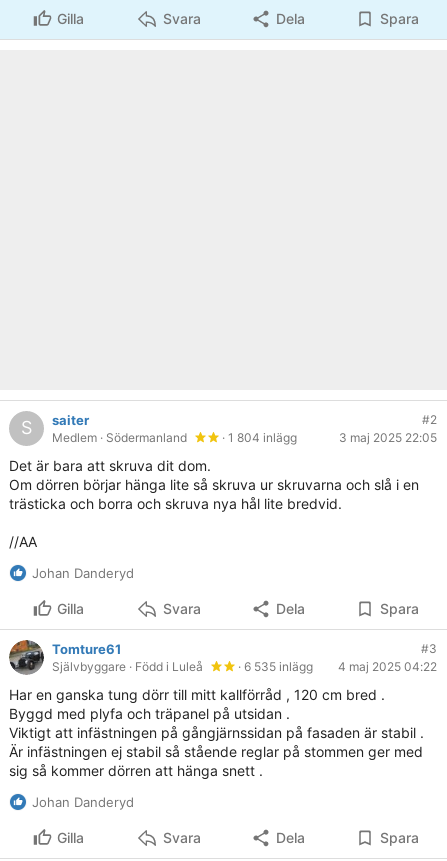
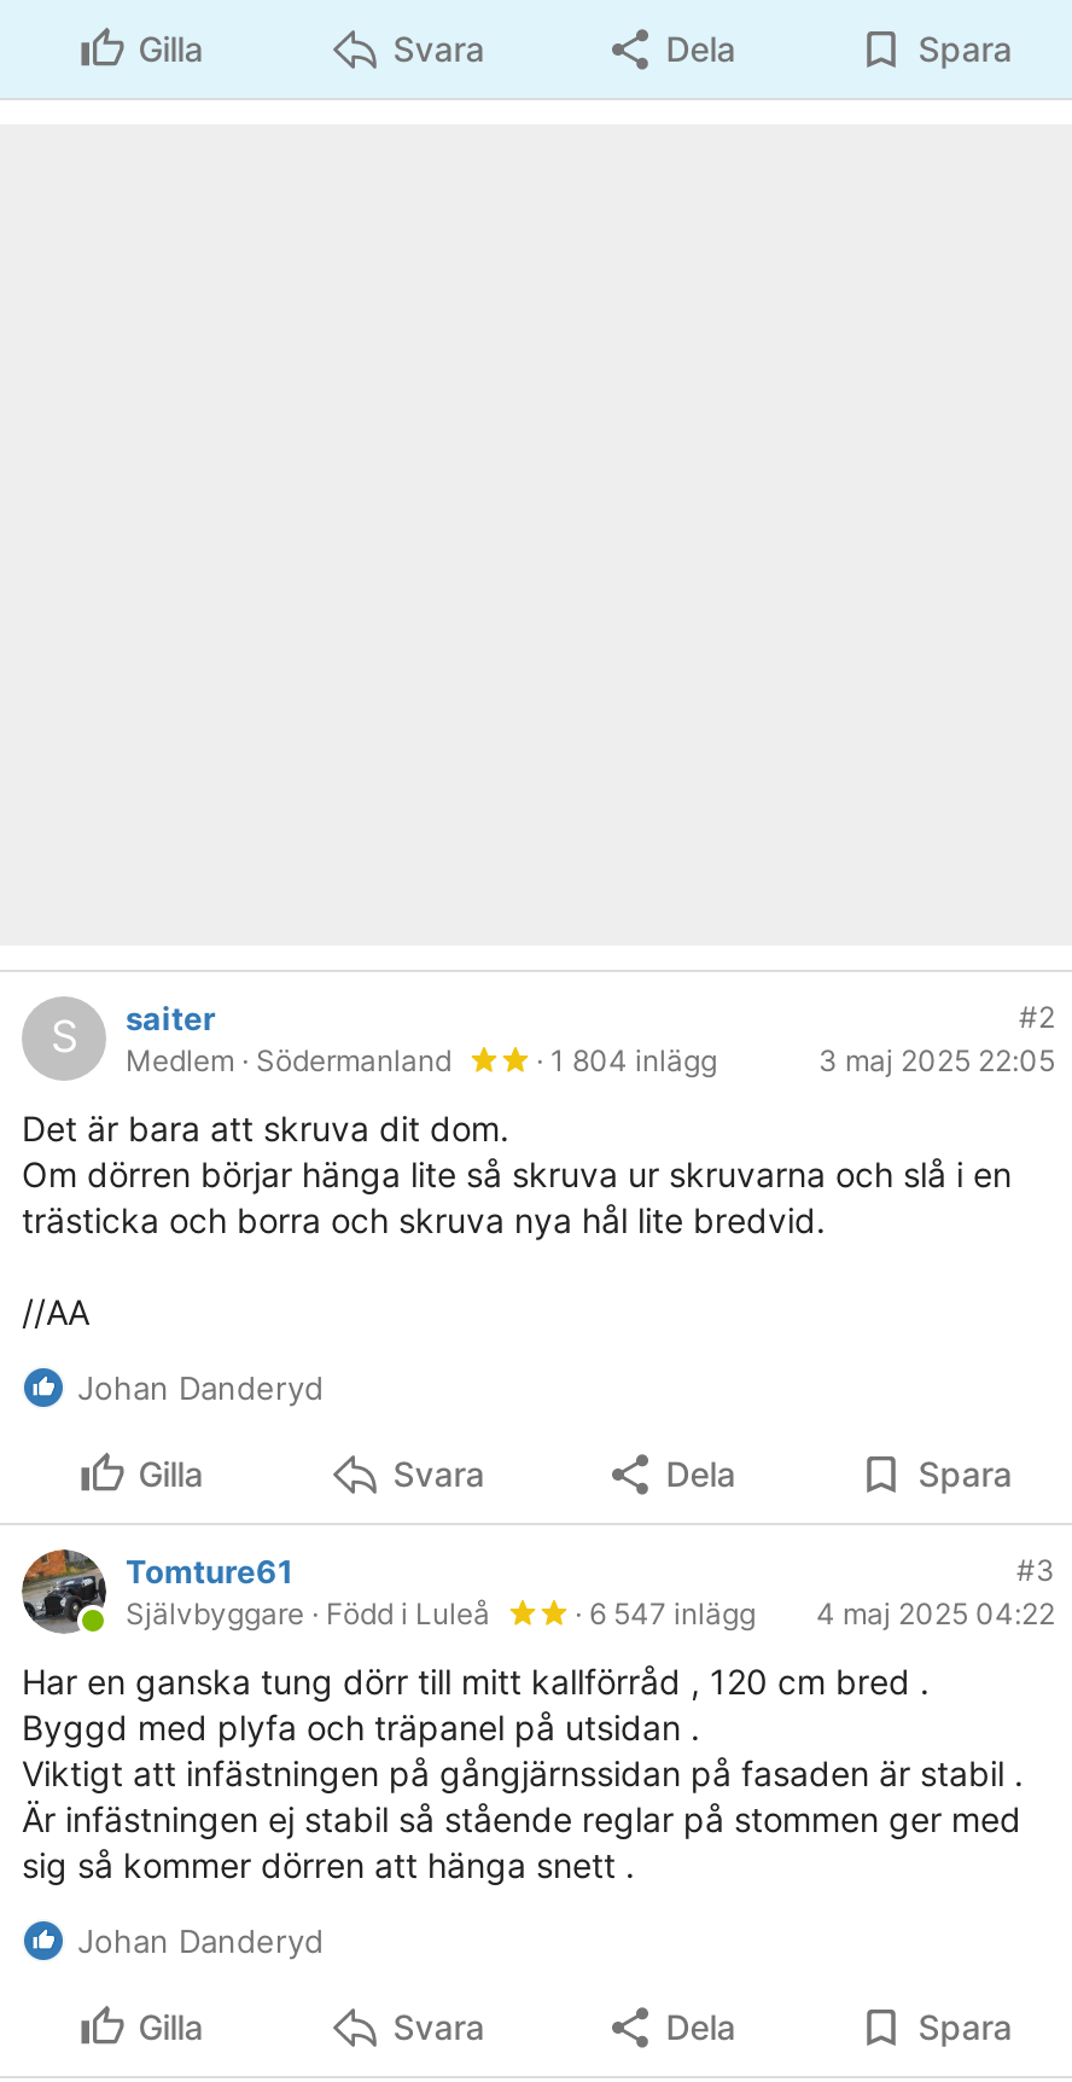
- · 6 535 inlägg 4 maj 2025 04:22
+ · 6 547 inlägg 4 maj 2025 04:22
